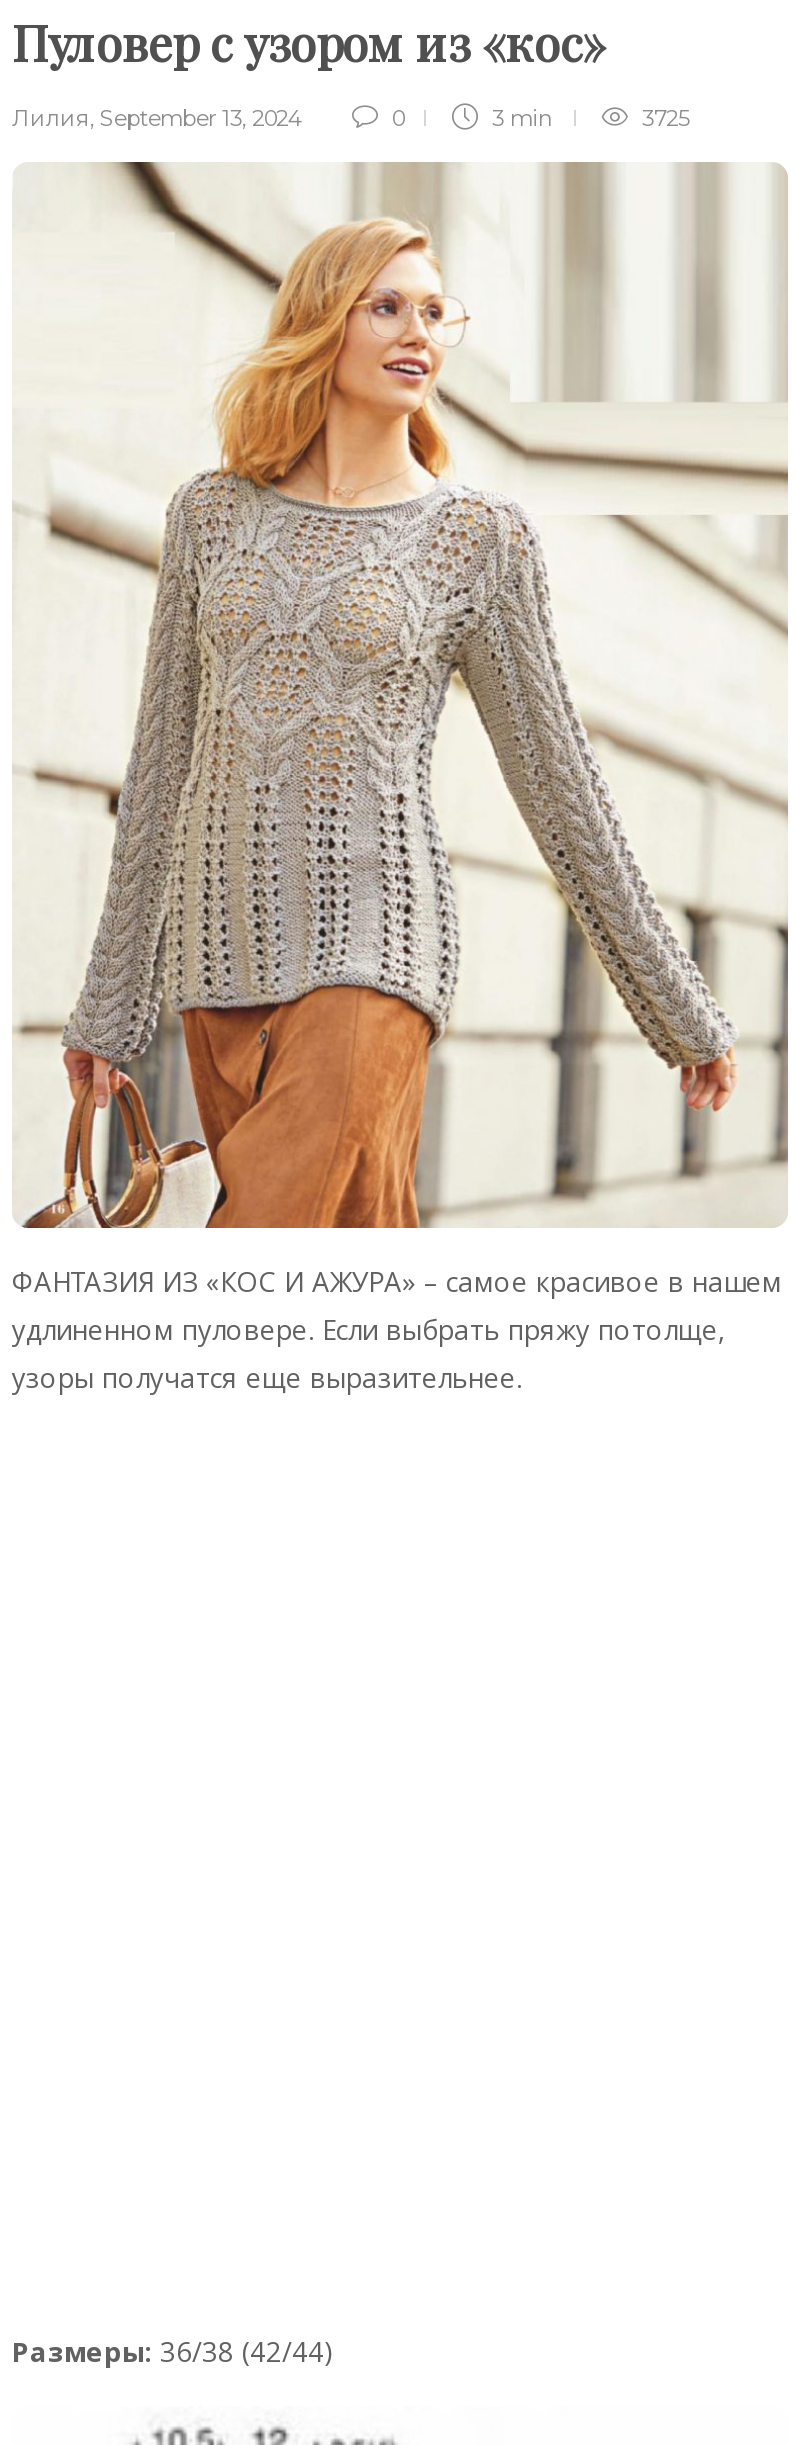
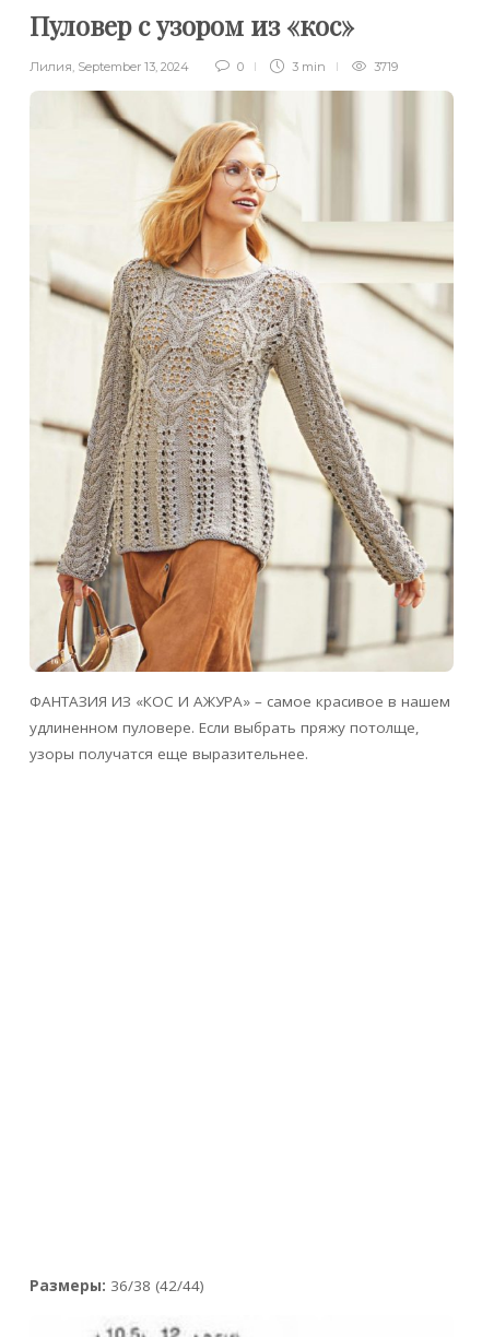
- 3725
+ 3719
